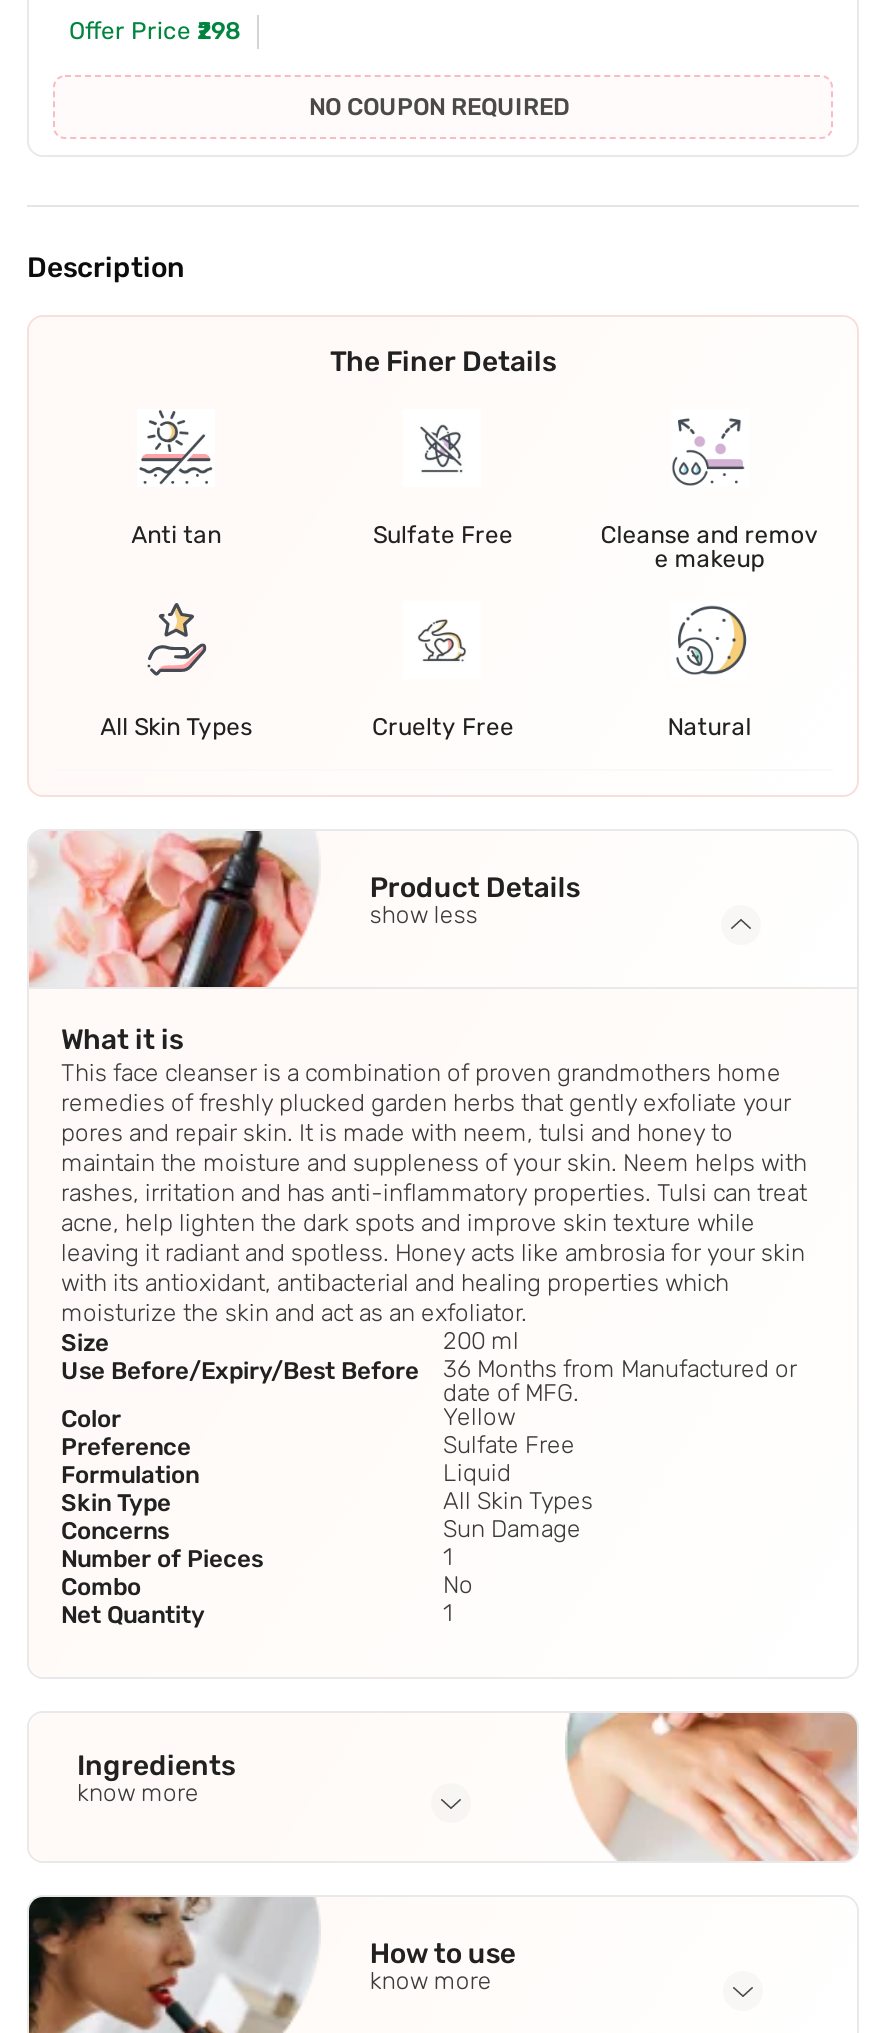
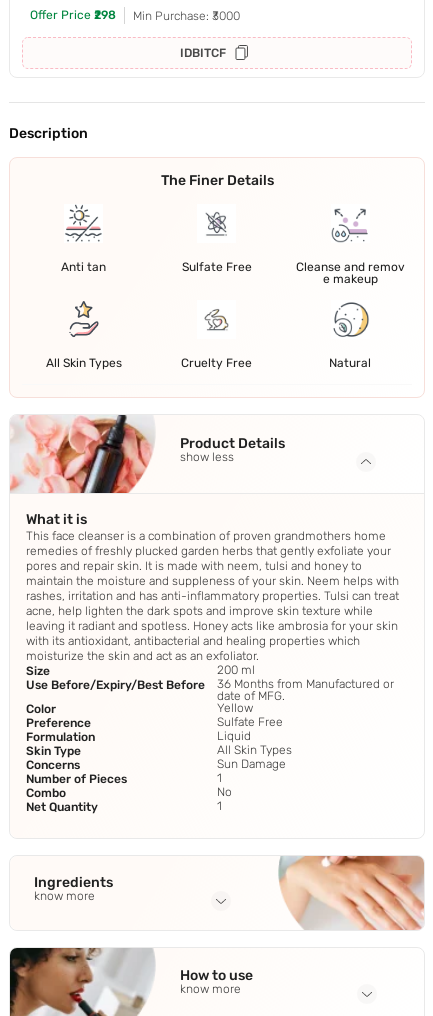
- NO COUPON REQUIRED
+ Min Purchase: ₹3000
+ IDBITCF
